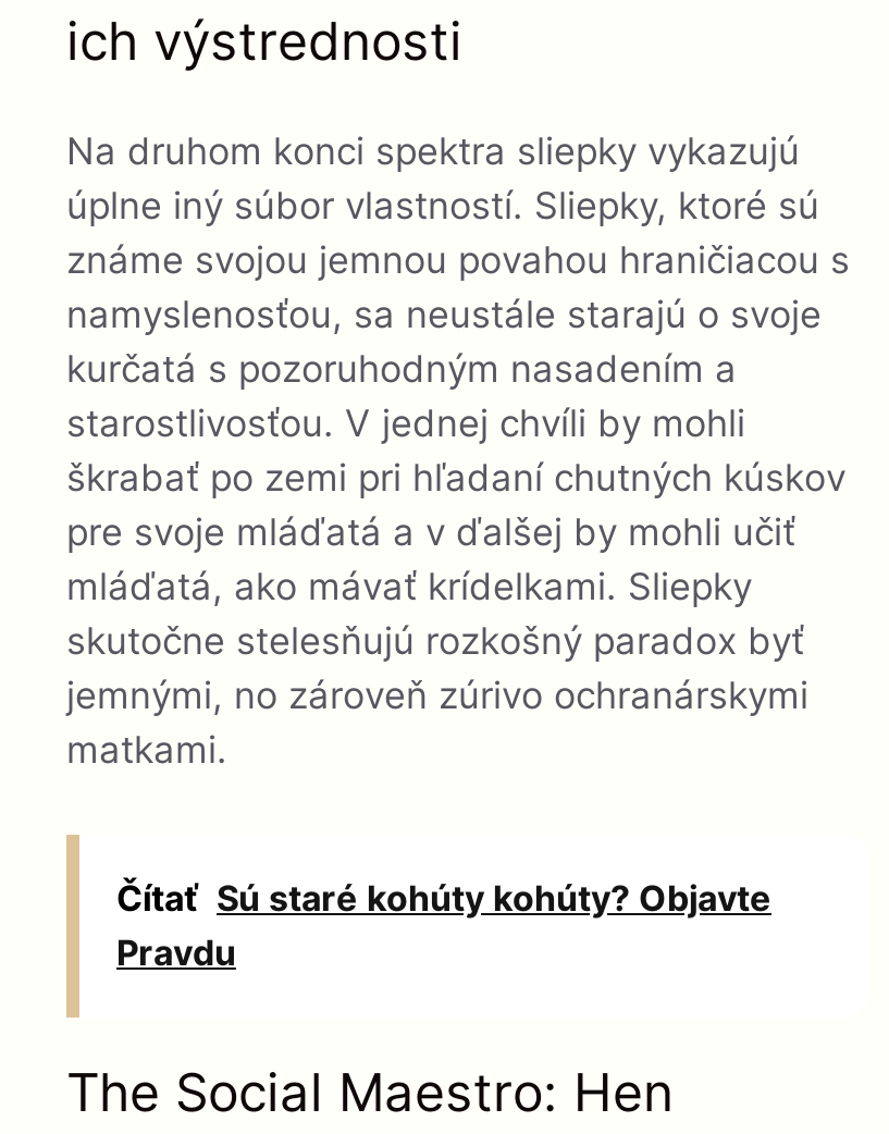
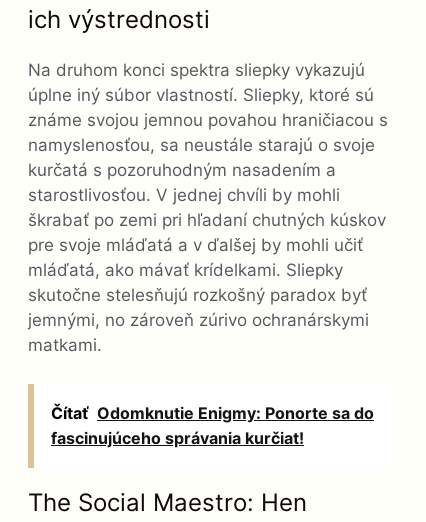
- Čítať Sú staré kohúty kohúty? Objavte
- Pravdu
+ Čítať Odomknutie Enigmy: Ponorte sa do
+ fascinujúceho správania kurčiat!
